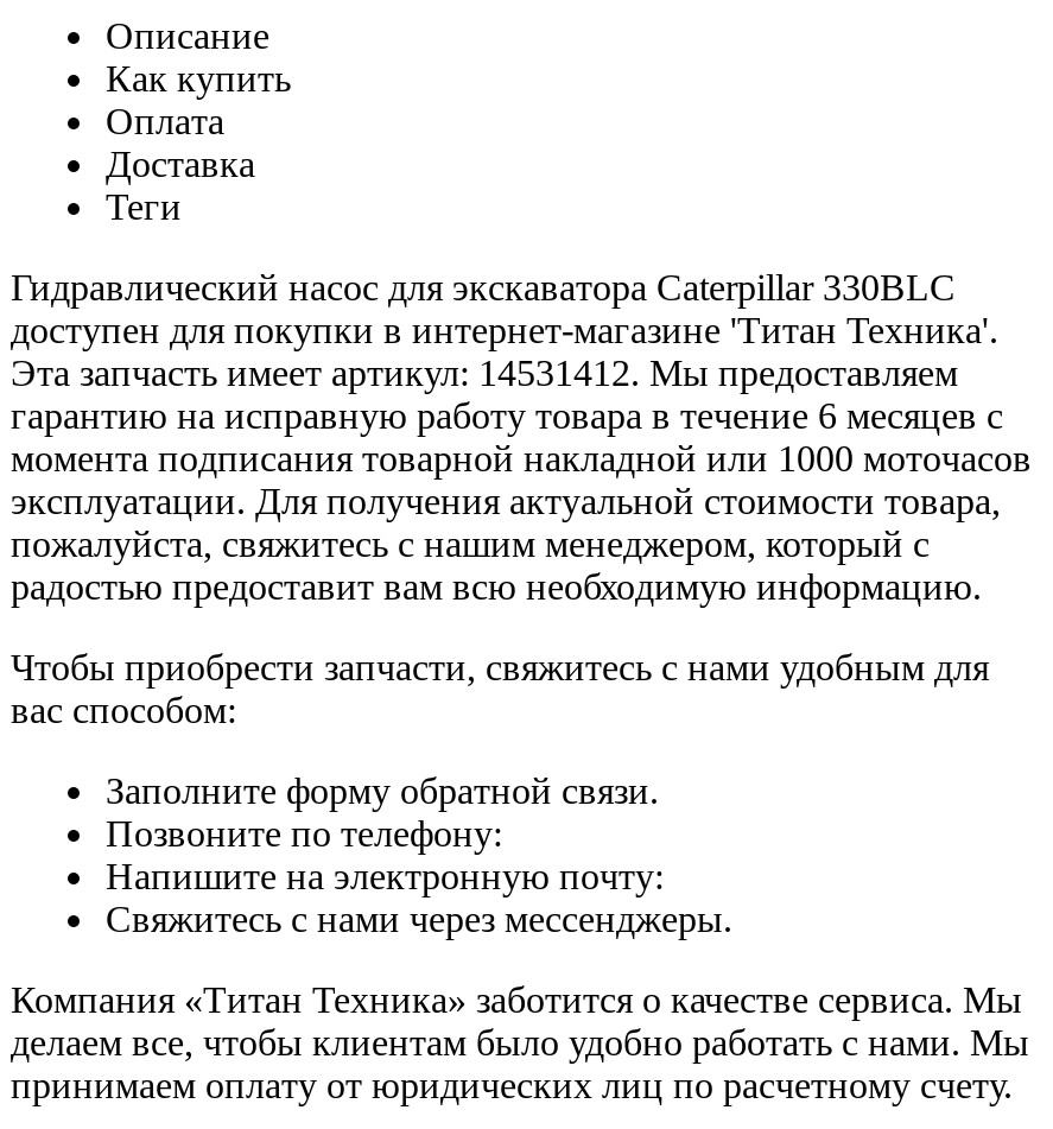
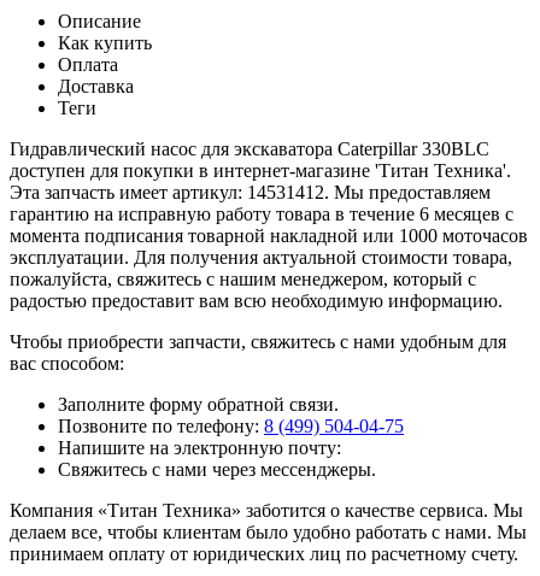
- Позвоните по телефону:
+ Позвоните по телефону: 8 (499) 504-04-75
